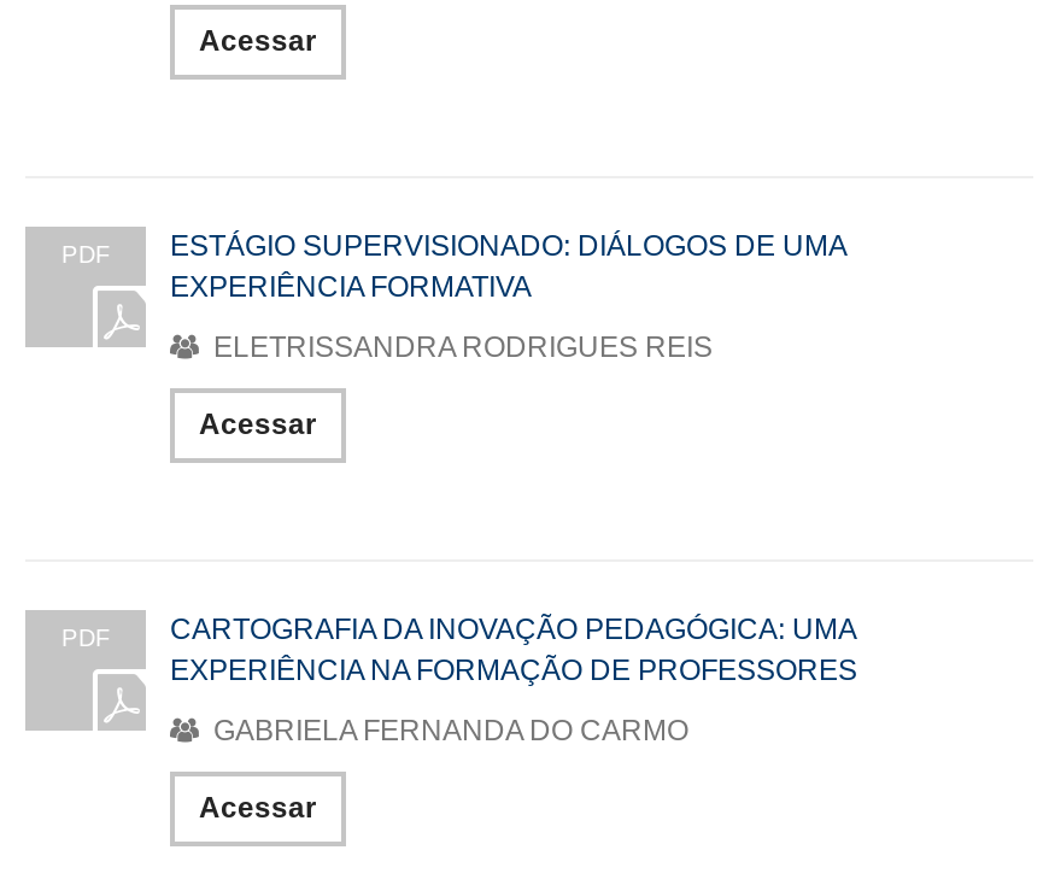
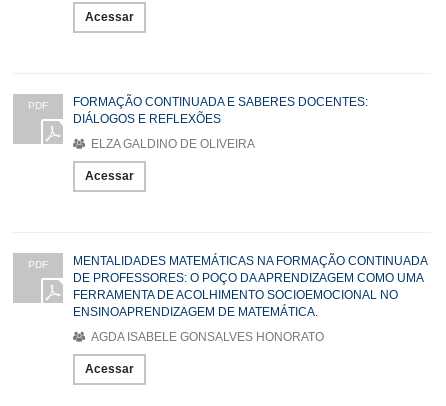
- ESTÁGIO SUPERVISIONADO: DIÁLOGOS DE UMA
- EXPERIÊNCIA FORMATIVA
+ FORMAÇÃO CONTINUADA E SABERES DOCENTES:
+ DIÁLOGOS E REFLEXÕES

- ELETRISSANDRA RODRIGUES REIS
+ ELZA GALDINO DE OLIVEIRA

- CARTOGRAFIA DA INOVAÇÃO PEDAGÓGICA: UMA
- EXPERIÊNCIA NA FORMAÇÃO DE PROFESSORES
+ MENTALIDADES MATEMÁTICAS NA FORMAÇÃO CONTINUADA
+ DE PROFESSORES: O POÇO DA APRENDIZAGEM COMO UMA
+ FERRAMENTA DE ACOLHIMENTO SOCIOEMOCIONAL NO
+ ENSINOAPRENDIZAGEM DE MATEMÁTICA.

- GABRIELA FERNANDA DO CARMO
+ AGDA ISABELE GONSALVES HONORATO
